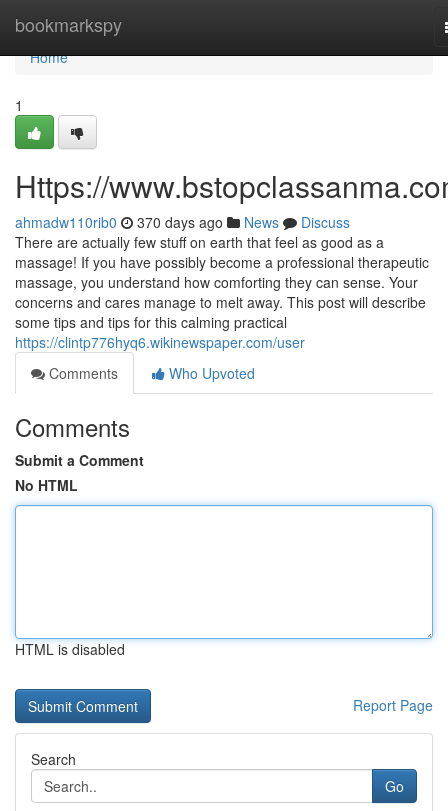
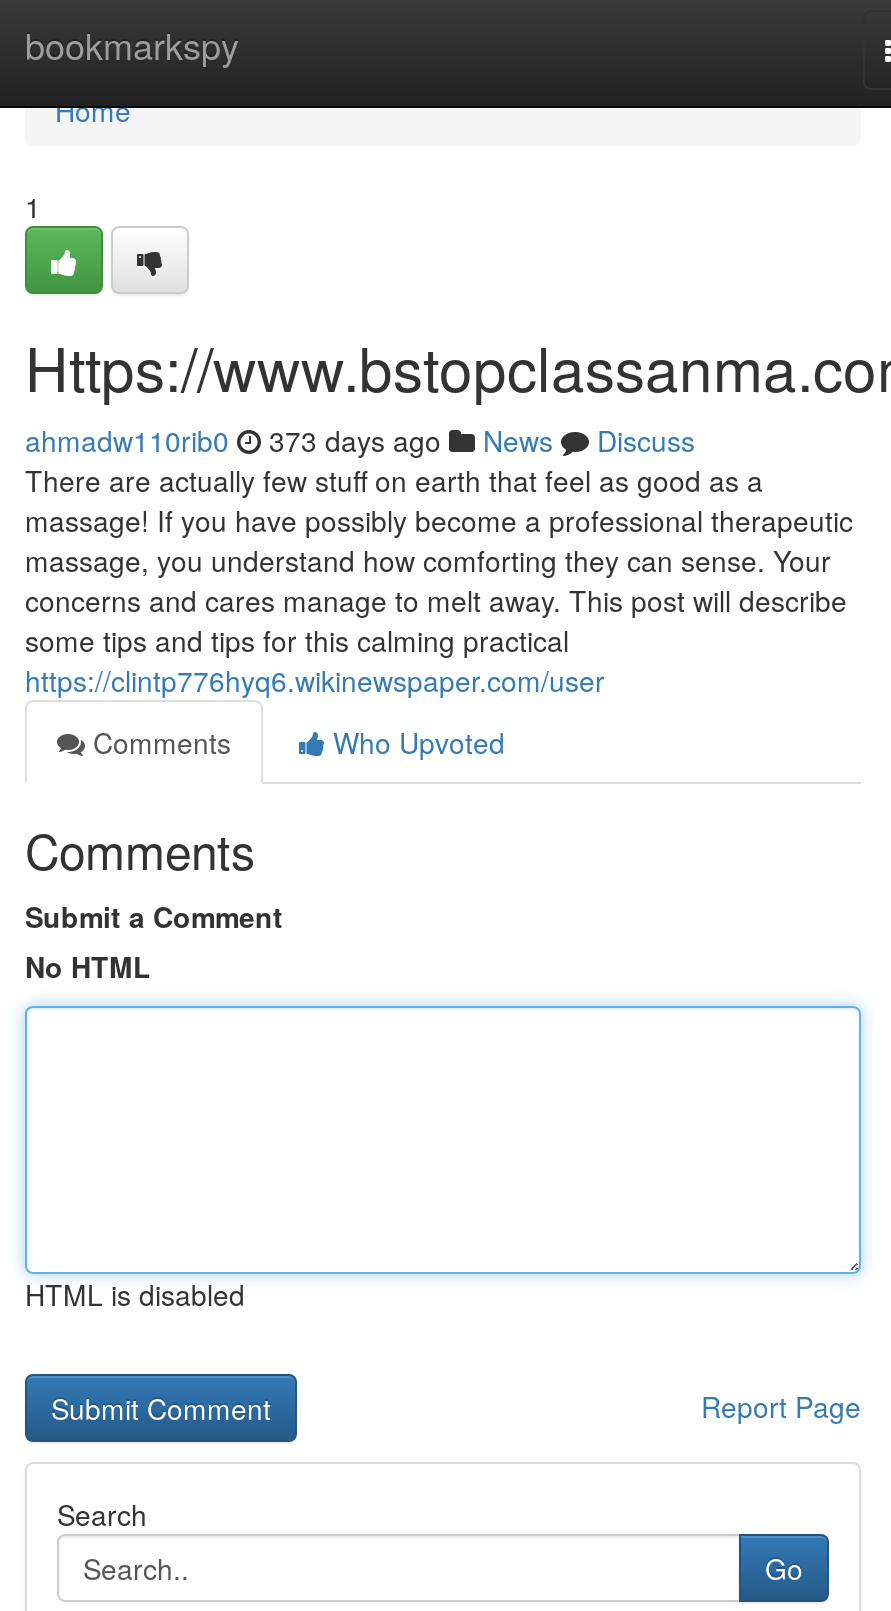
- ahmadw110rib0 370 days ago News Discuss
+ ahmadw110rib0 373 days ago News Discuss
